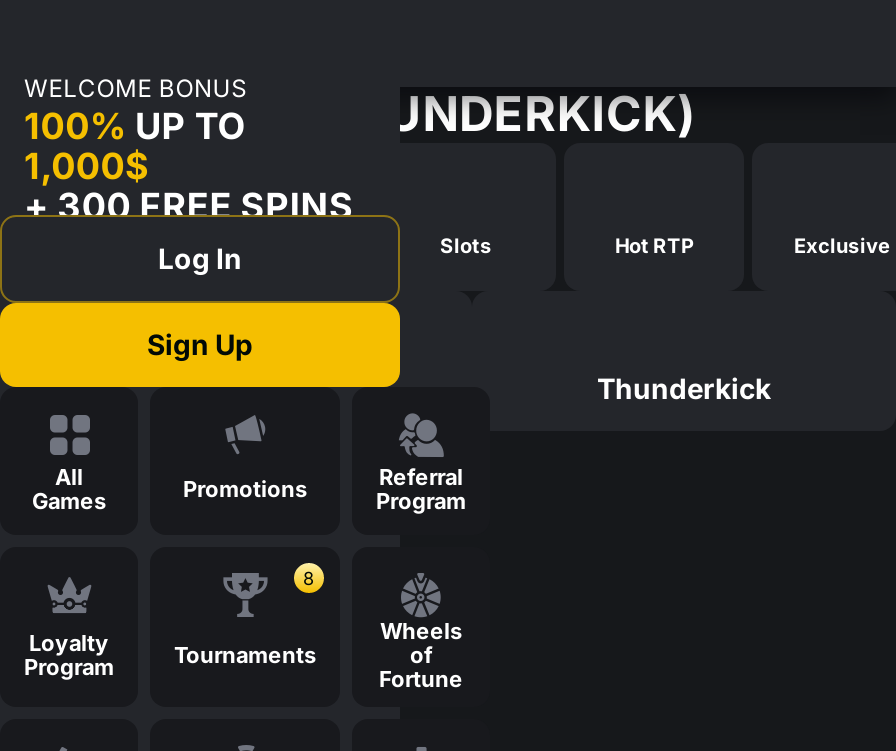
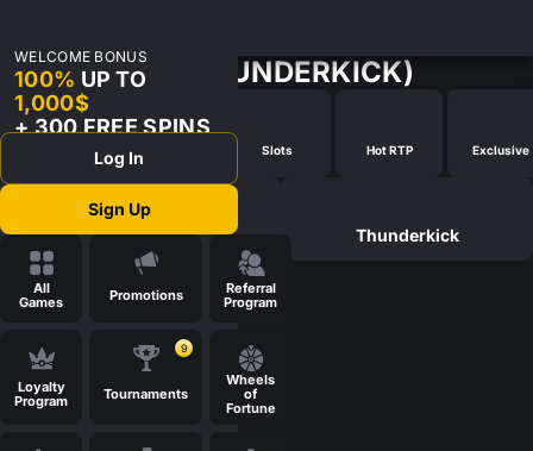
- 8
+ 9
